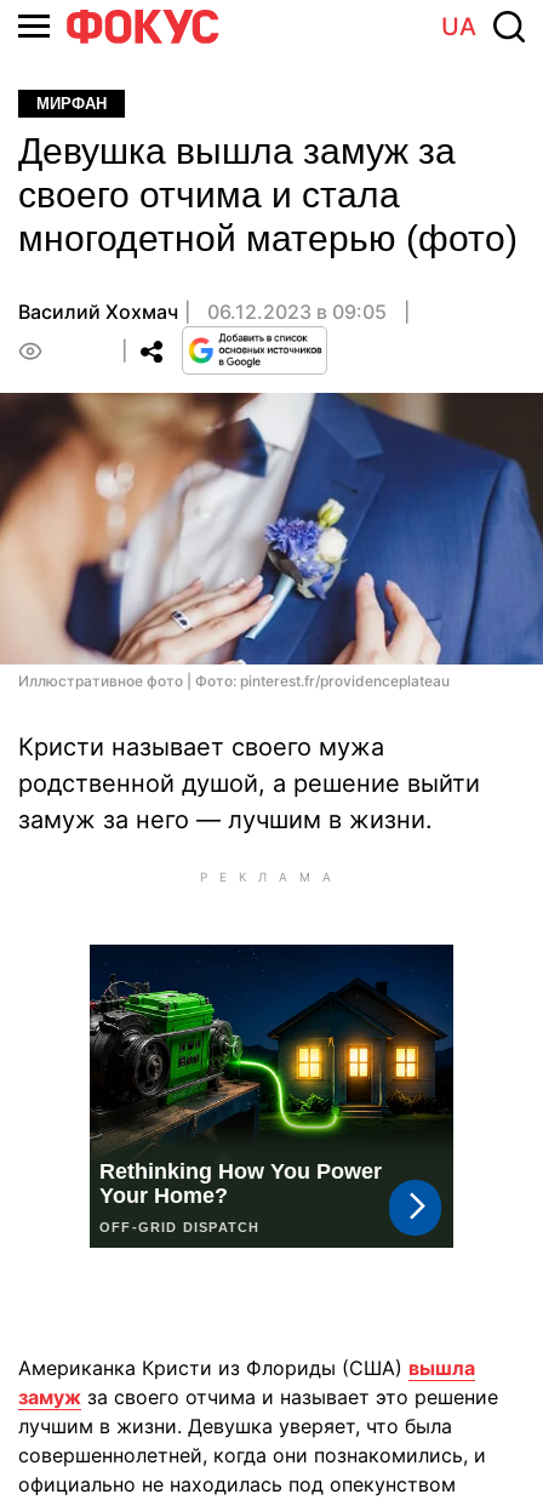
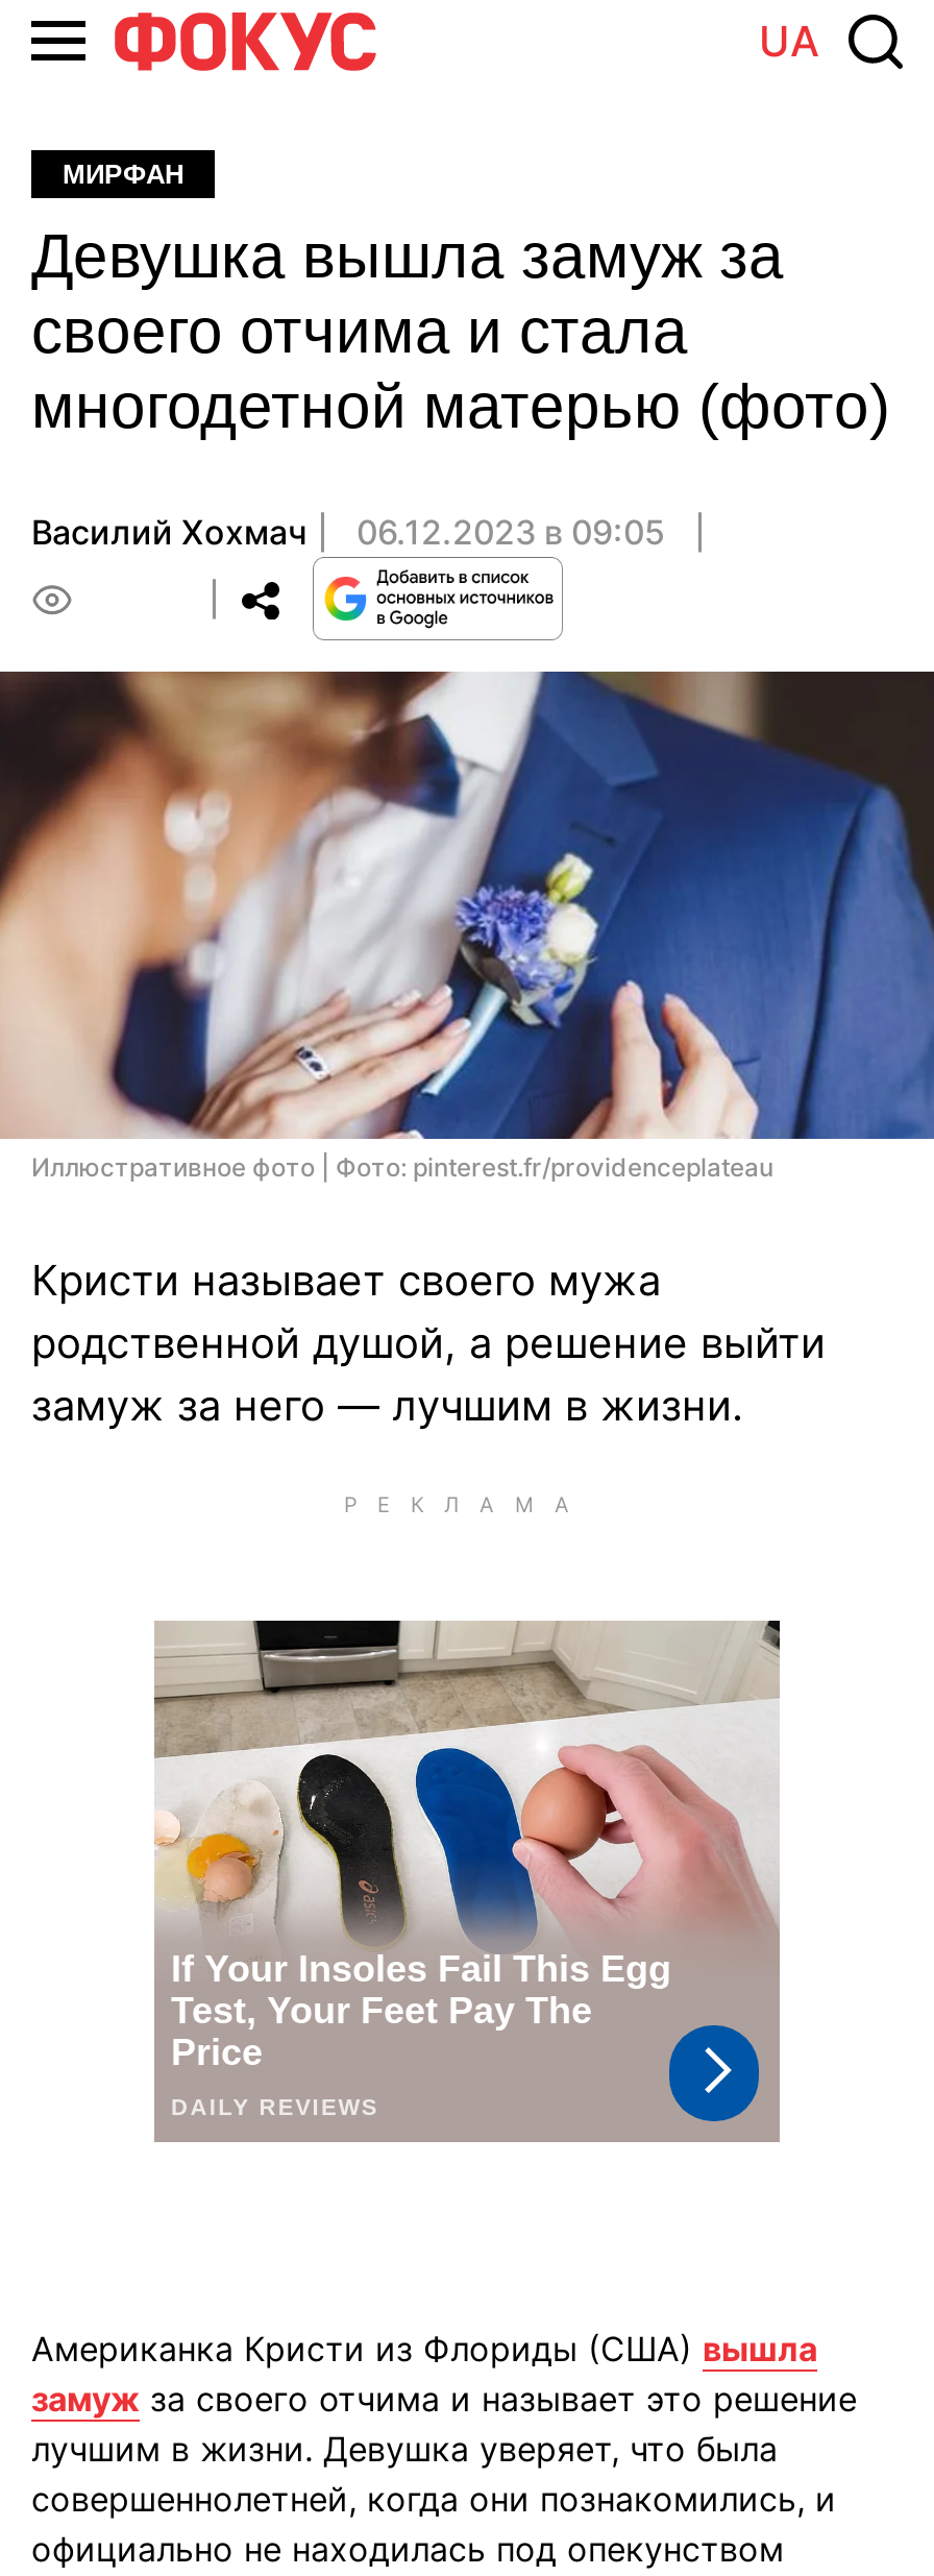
- [image]
+ [image]
